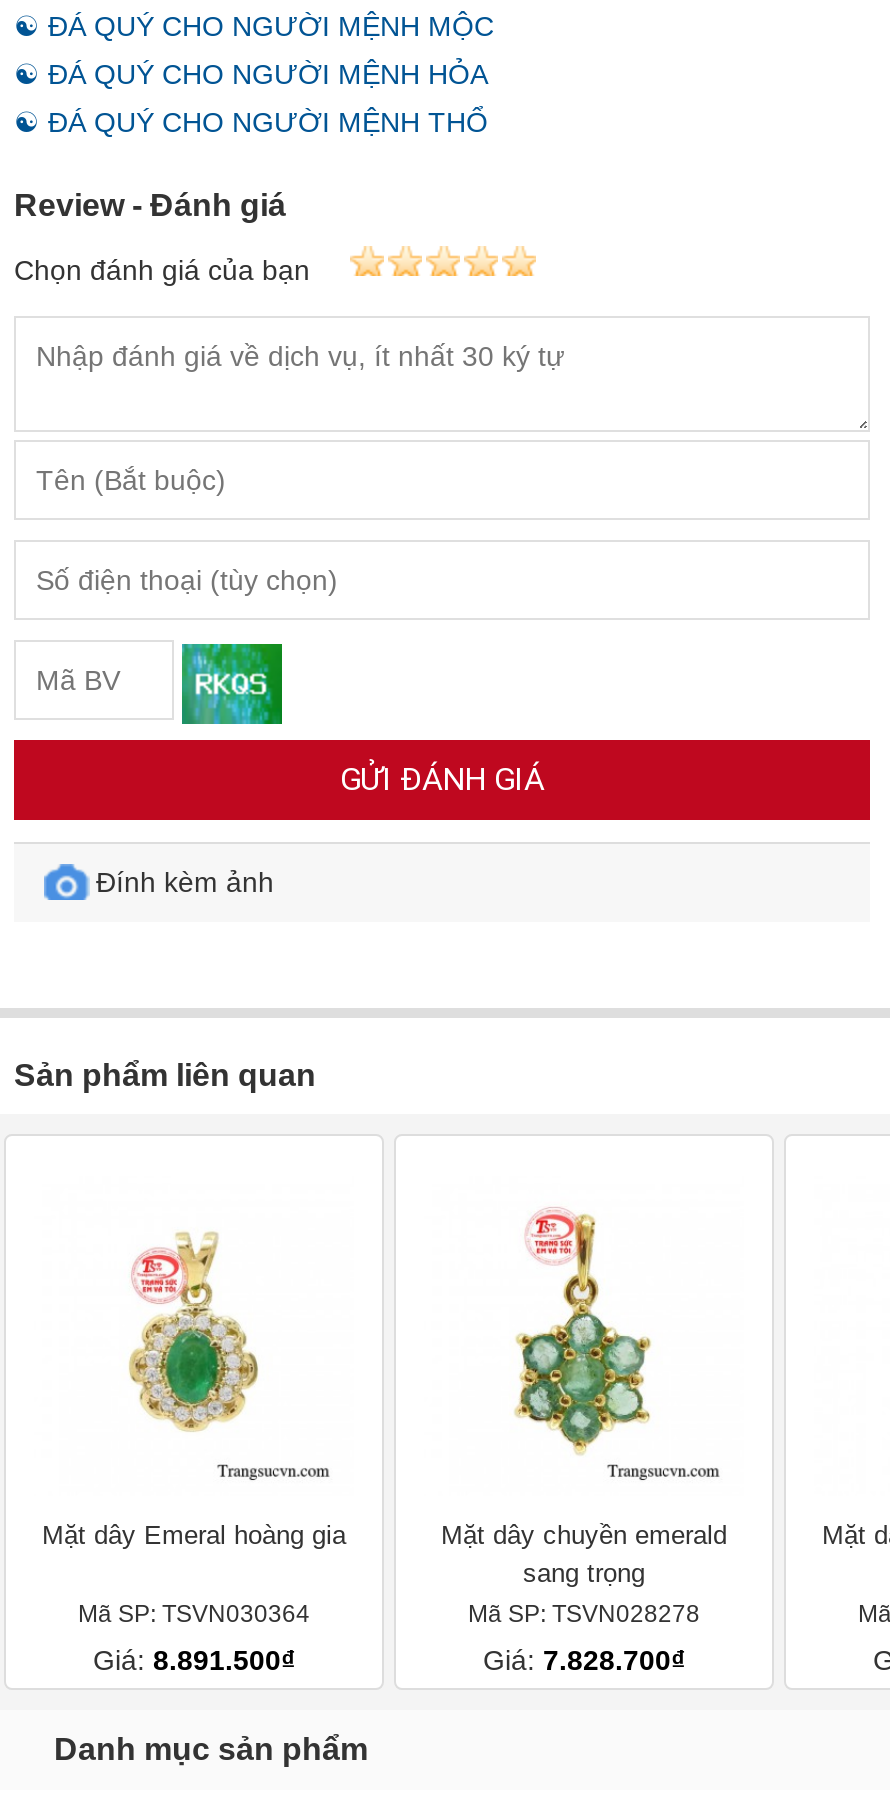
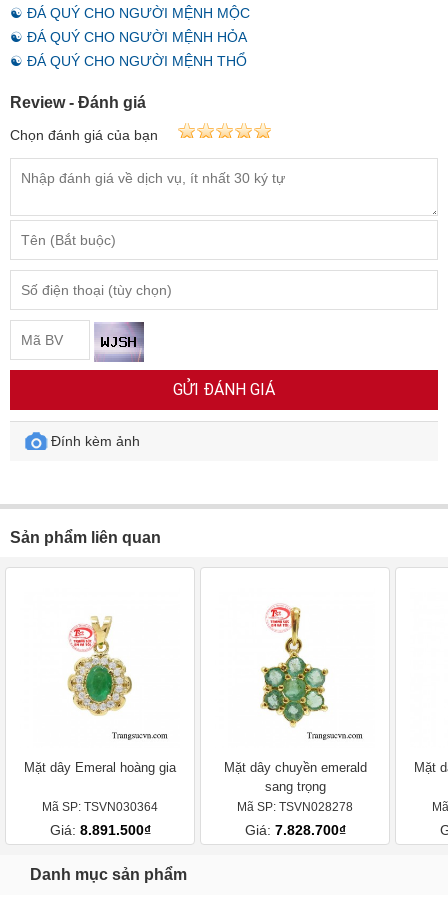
- [image]
+ [image]
